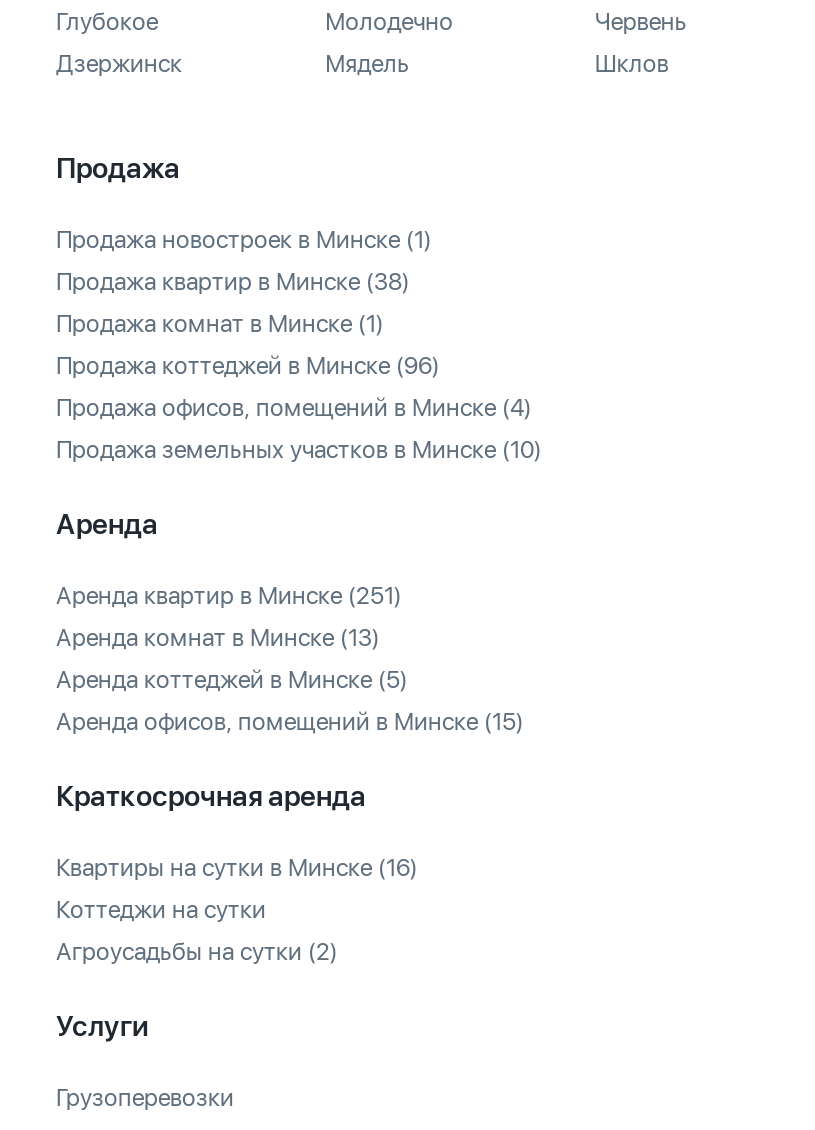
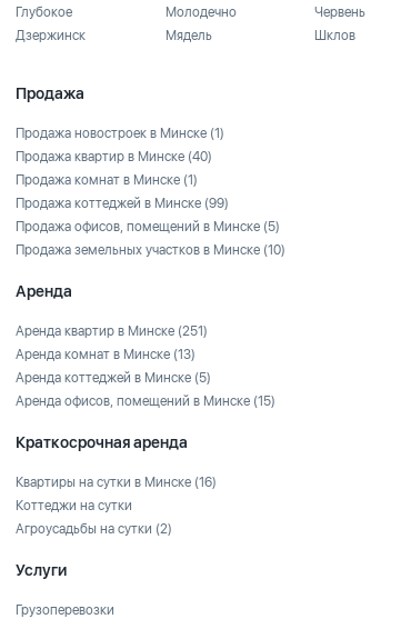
- Продажа квартир в Минске (38)
+ Продажа квартир в Минске (40)

- Продажа коттеджей в Минске (96)
+ Продажа коттеджей в Минске (99)

- Продажа офисов, помещений в Минске (4)
+ Продажа офисов, помещений в Минске (5)
